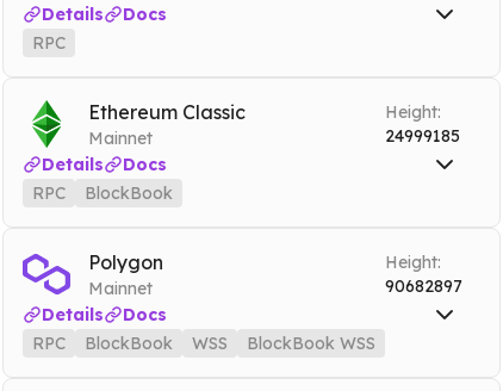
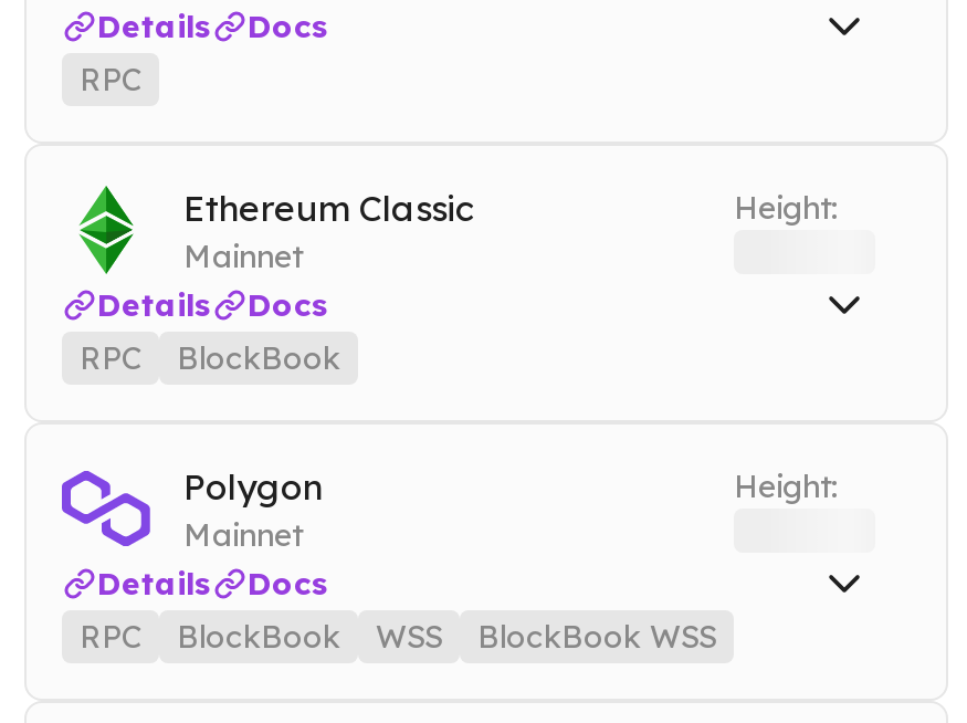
- 24999185

- 90682897
